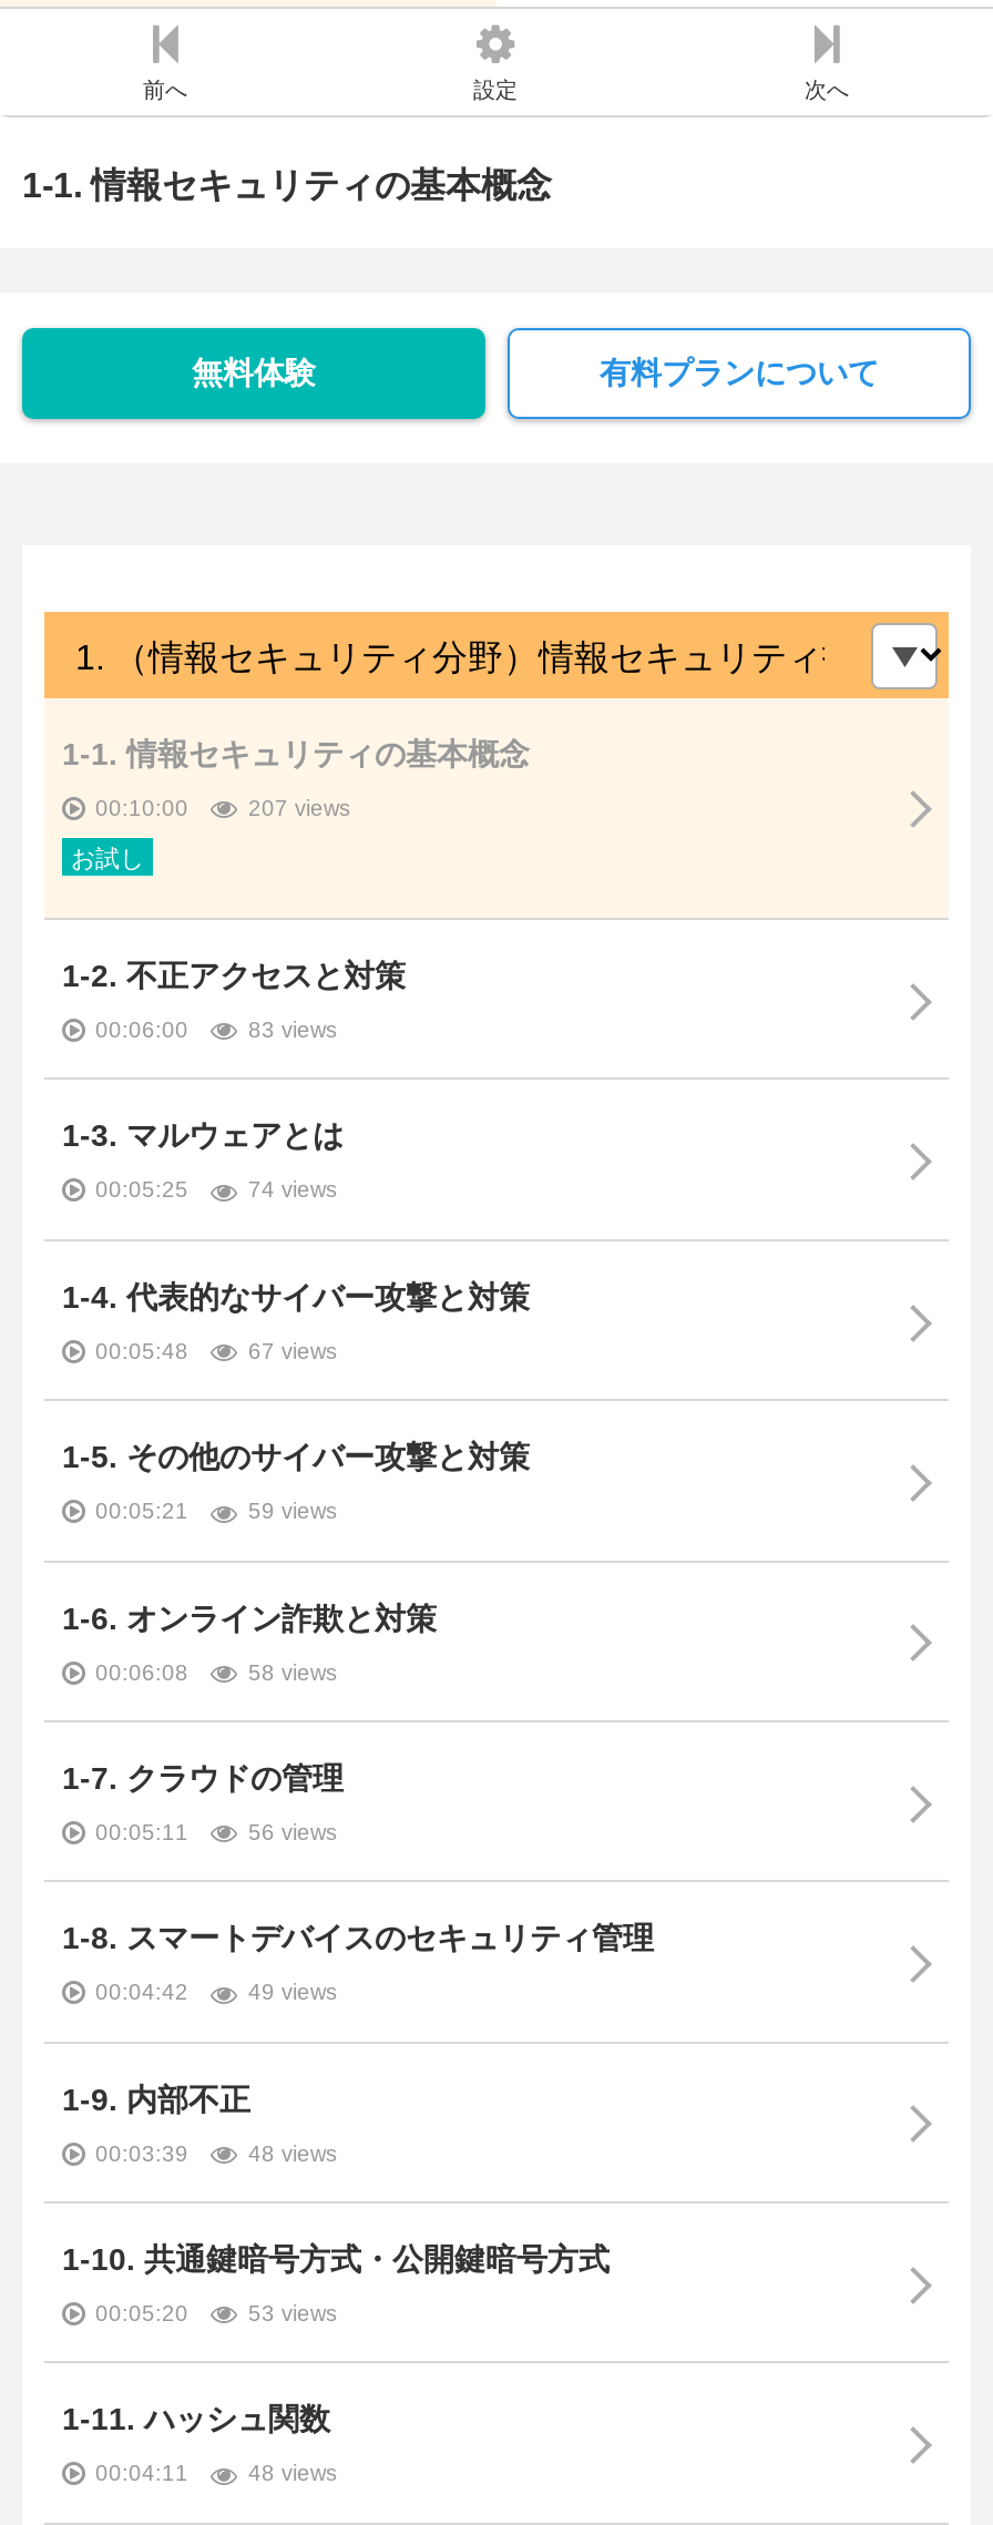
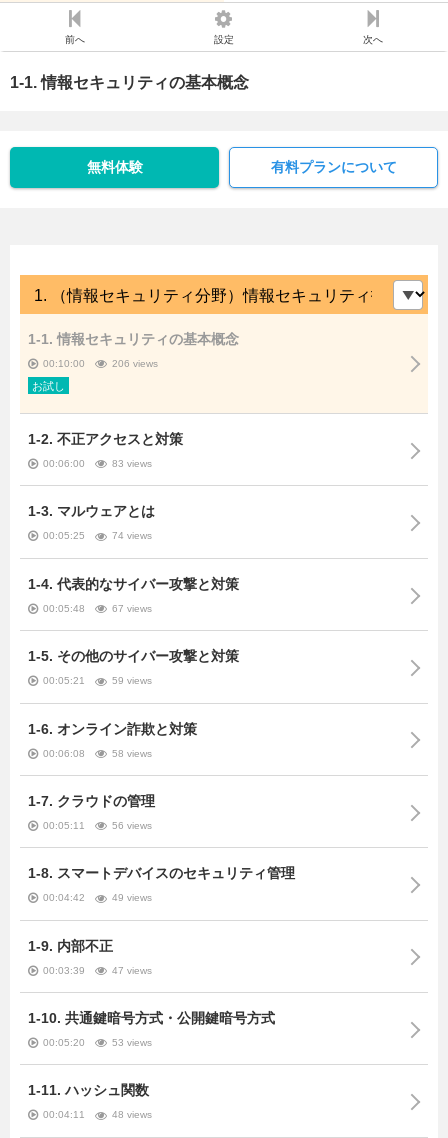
- 207 views
+ 206 views

- 48 views
+ 47 views
